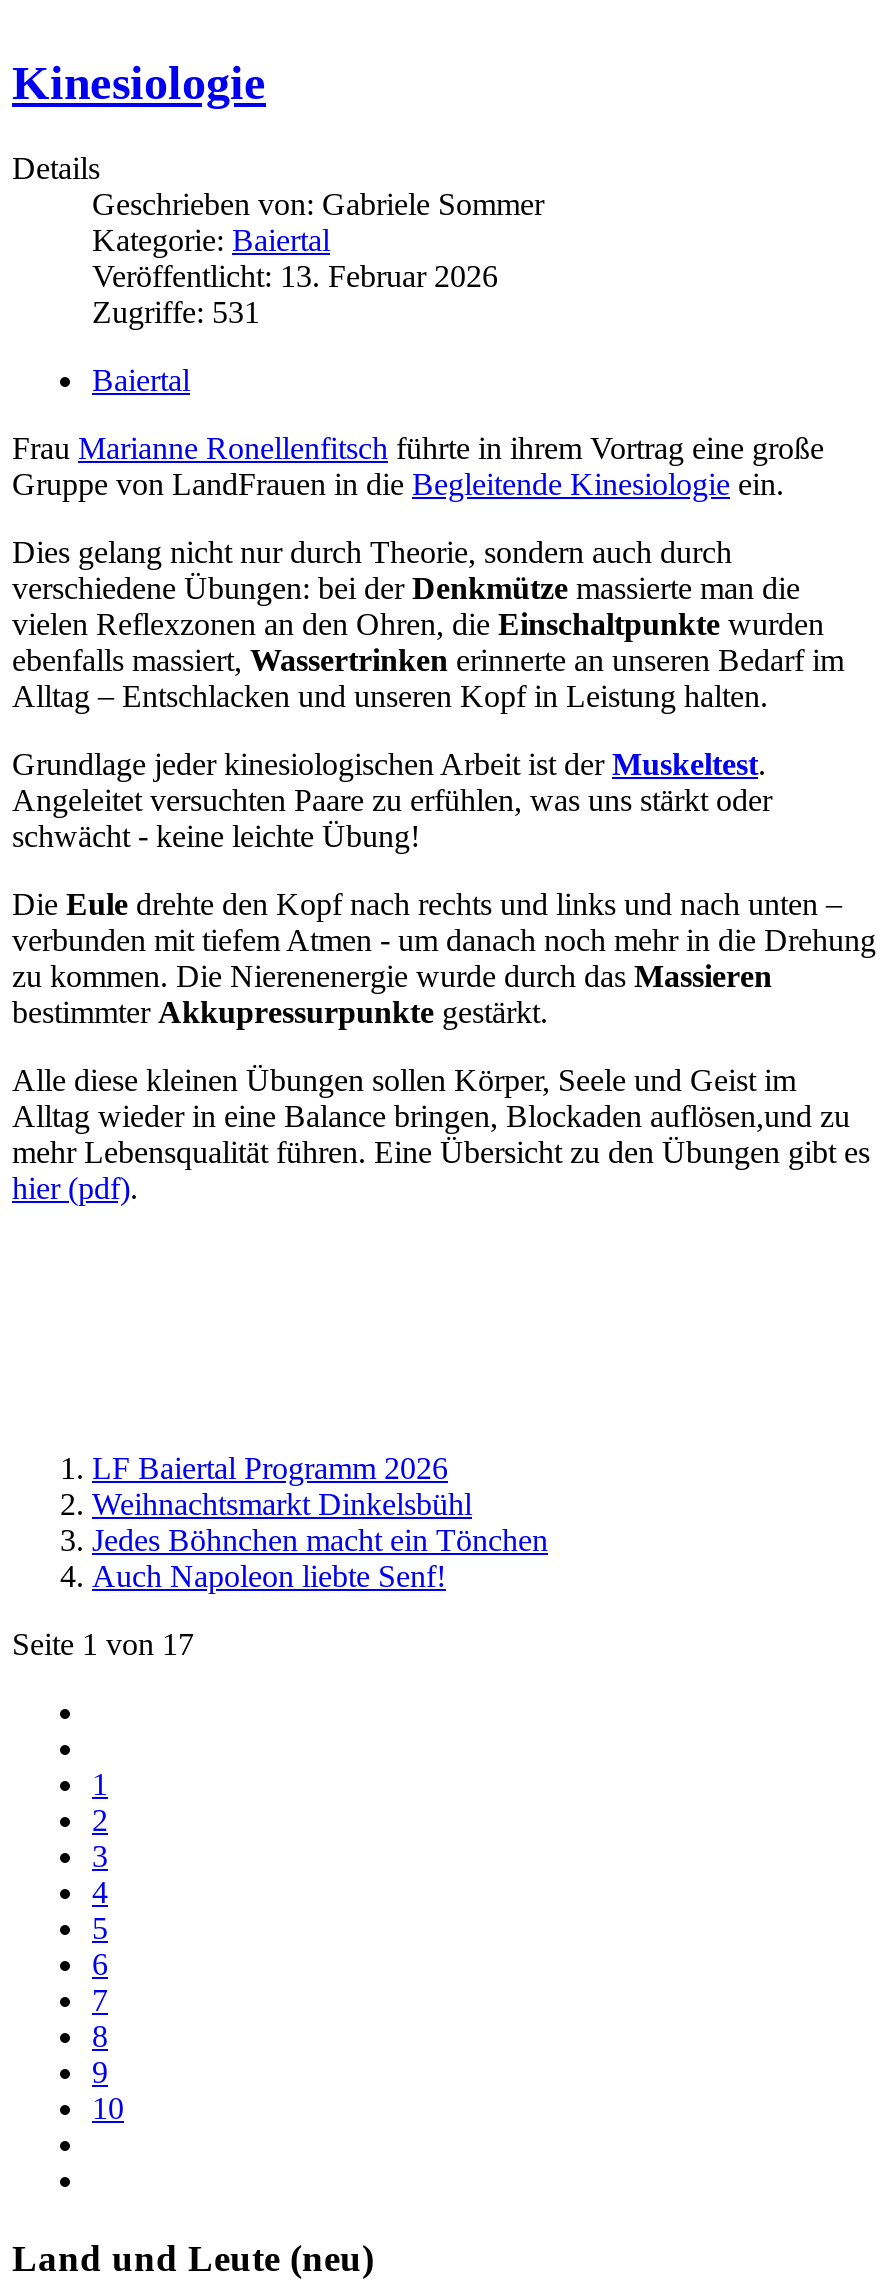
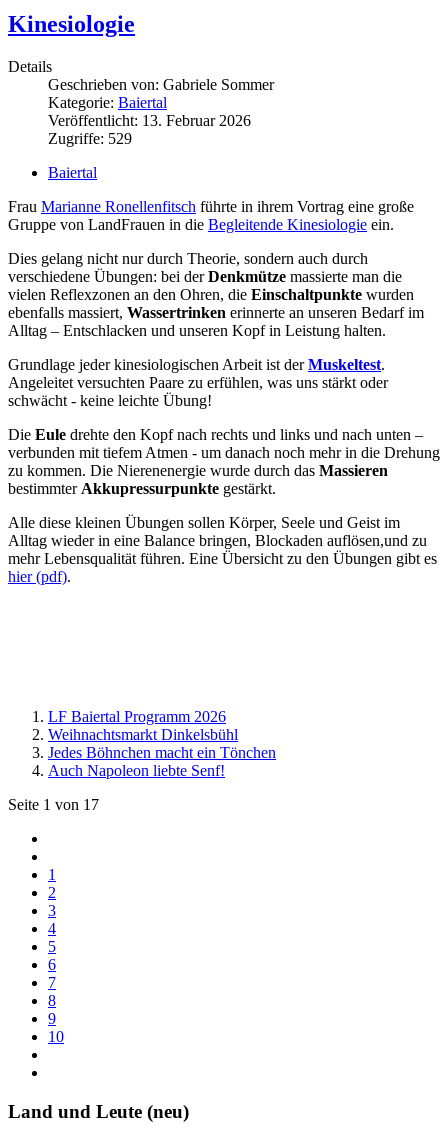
- Zugriffe: 531
+ Zugriffe: 529
